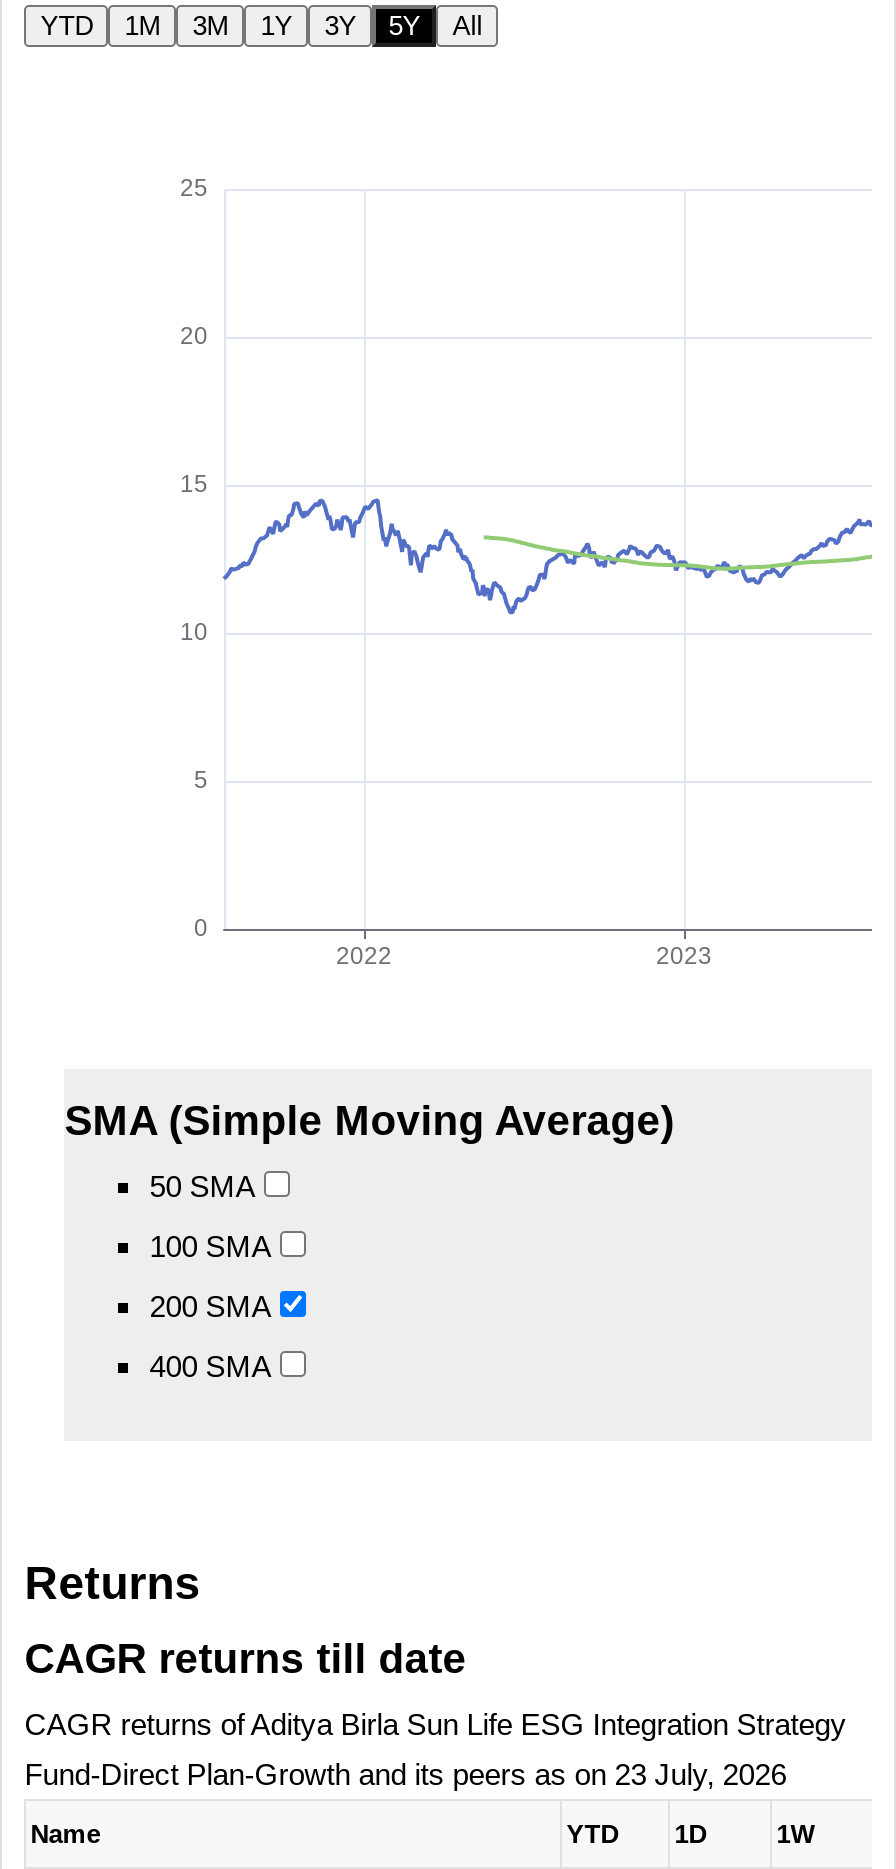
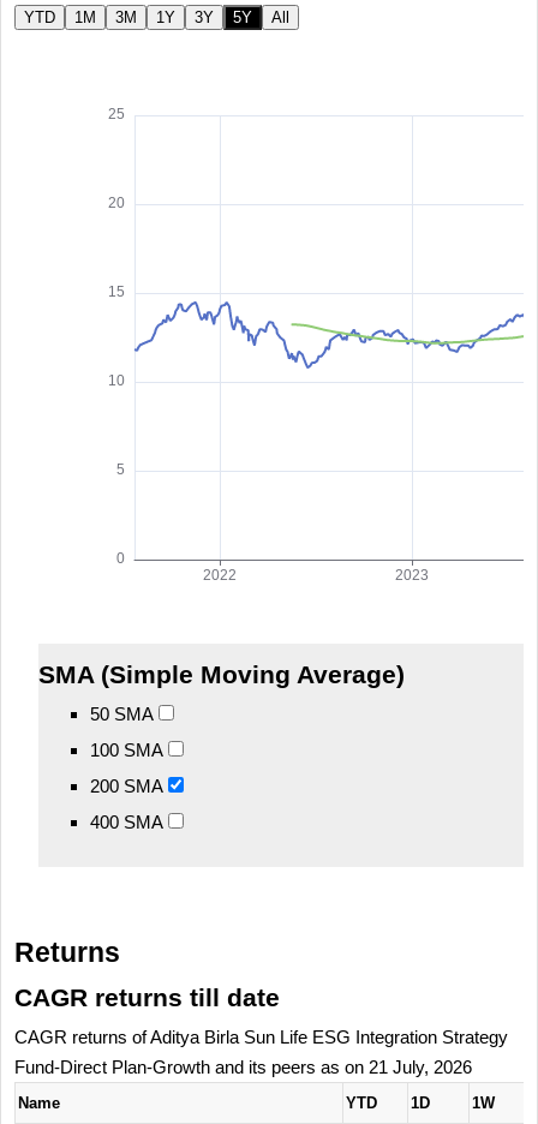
- Fund-Direct Plan-Growth and its peers as on 23 July, 2026
+ Fund-Direct Plan-Growth and its peers as on 21 July, 2026
